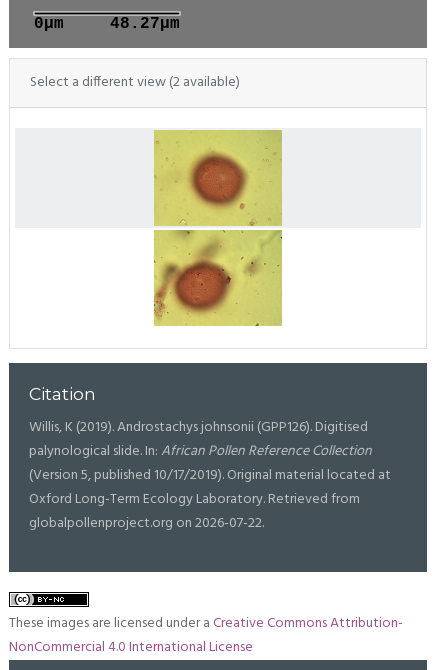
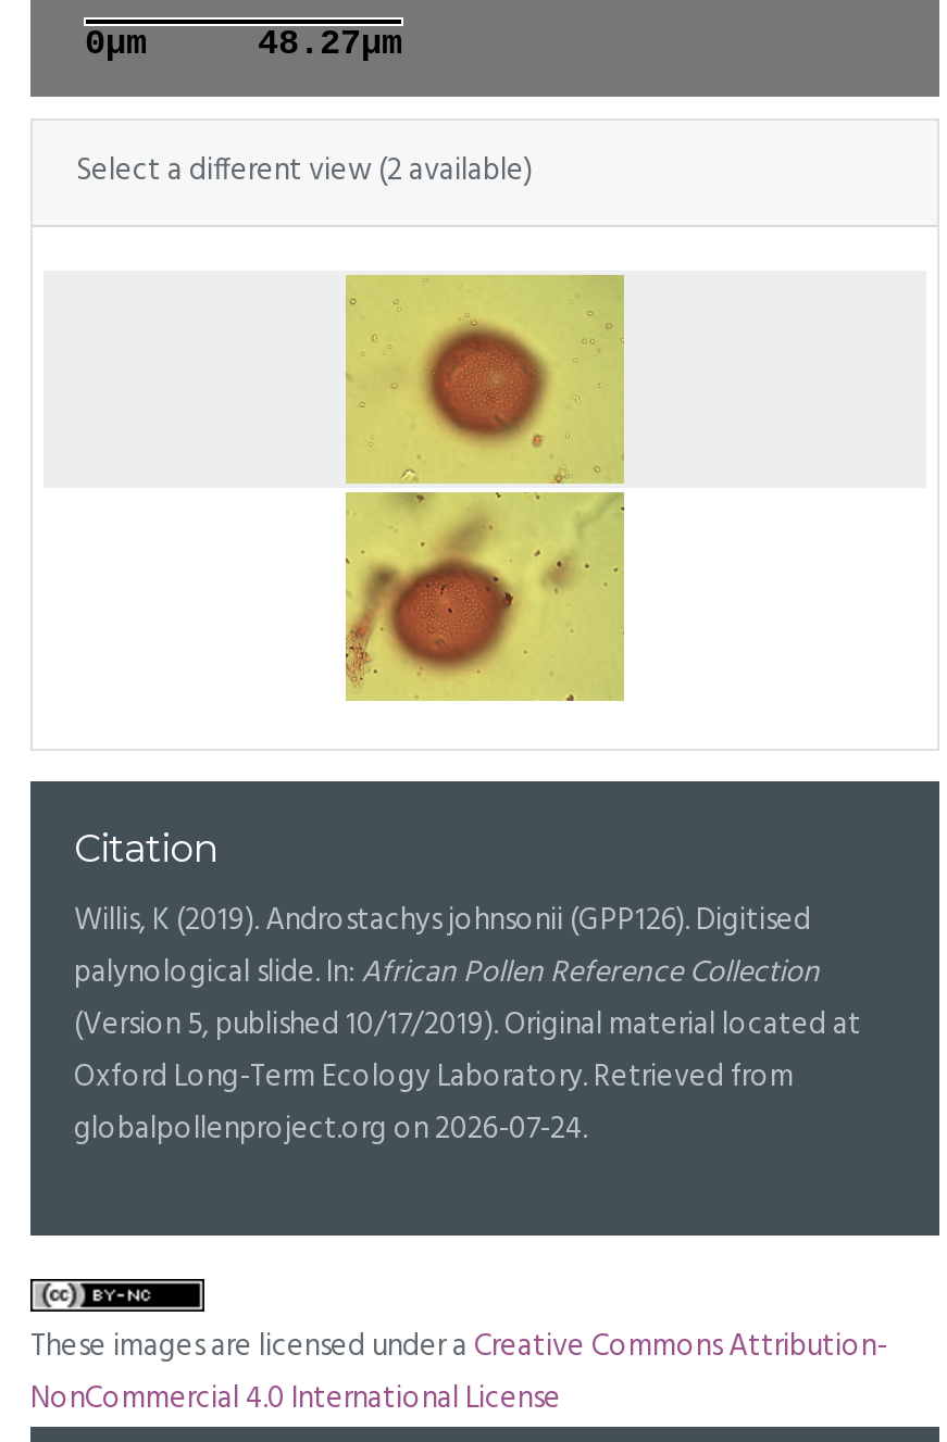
- globalpollenproject.org on 2026-07-22.
+ globalpollenproject.org on 2026-07-24.
